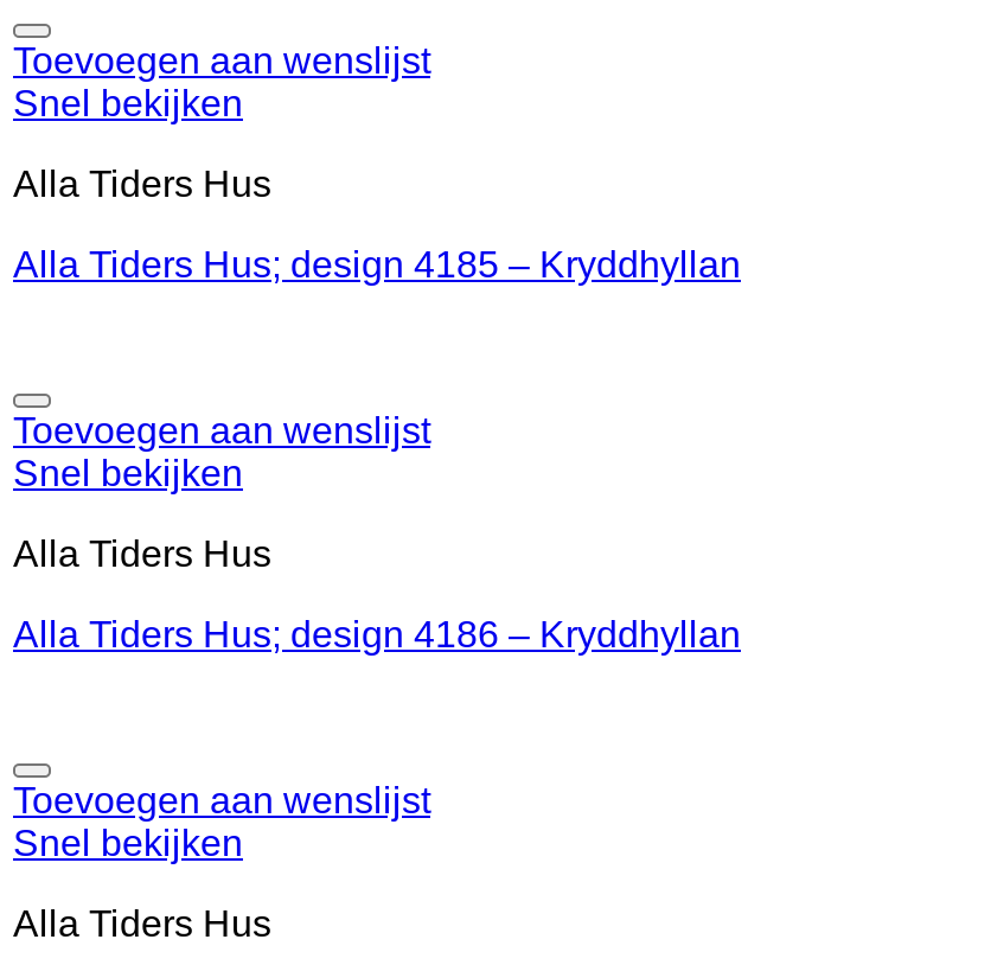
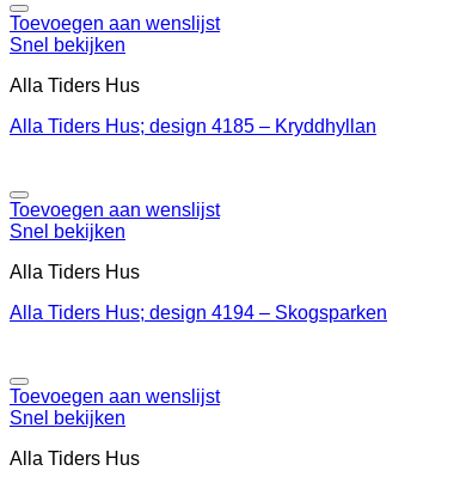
- Alla Tiders Hus; design 4186 – Kryddhyllan
+ Alla Tiders Hus; design 4194 – Skogsparken
